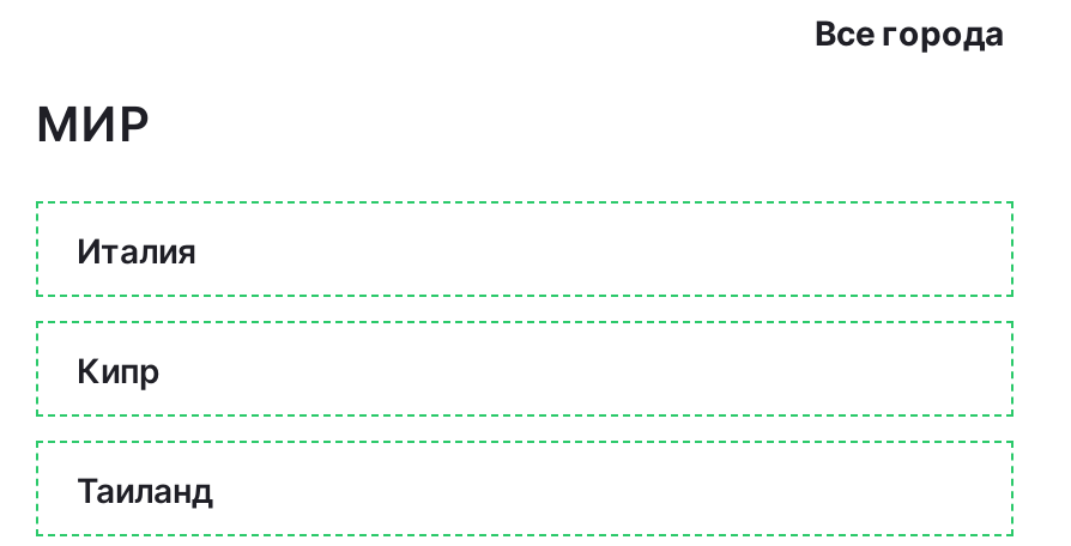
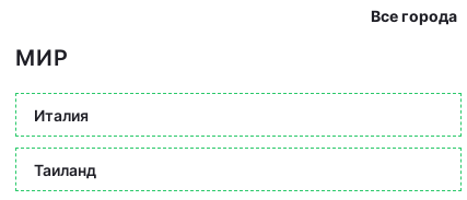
- Кипр
